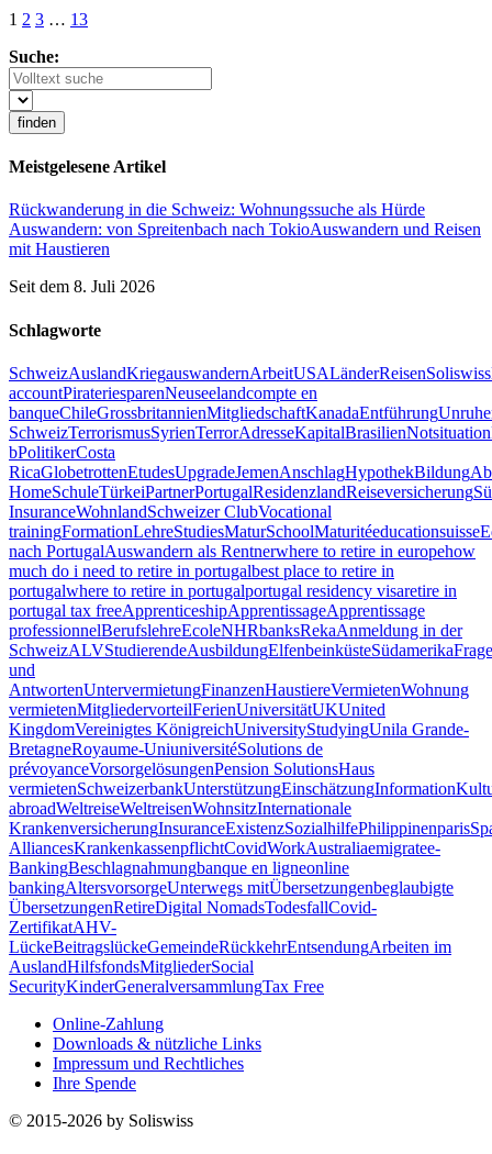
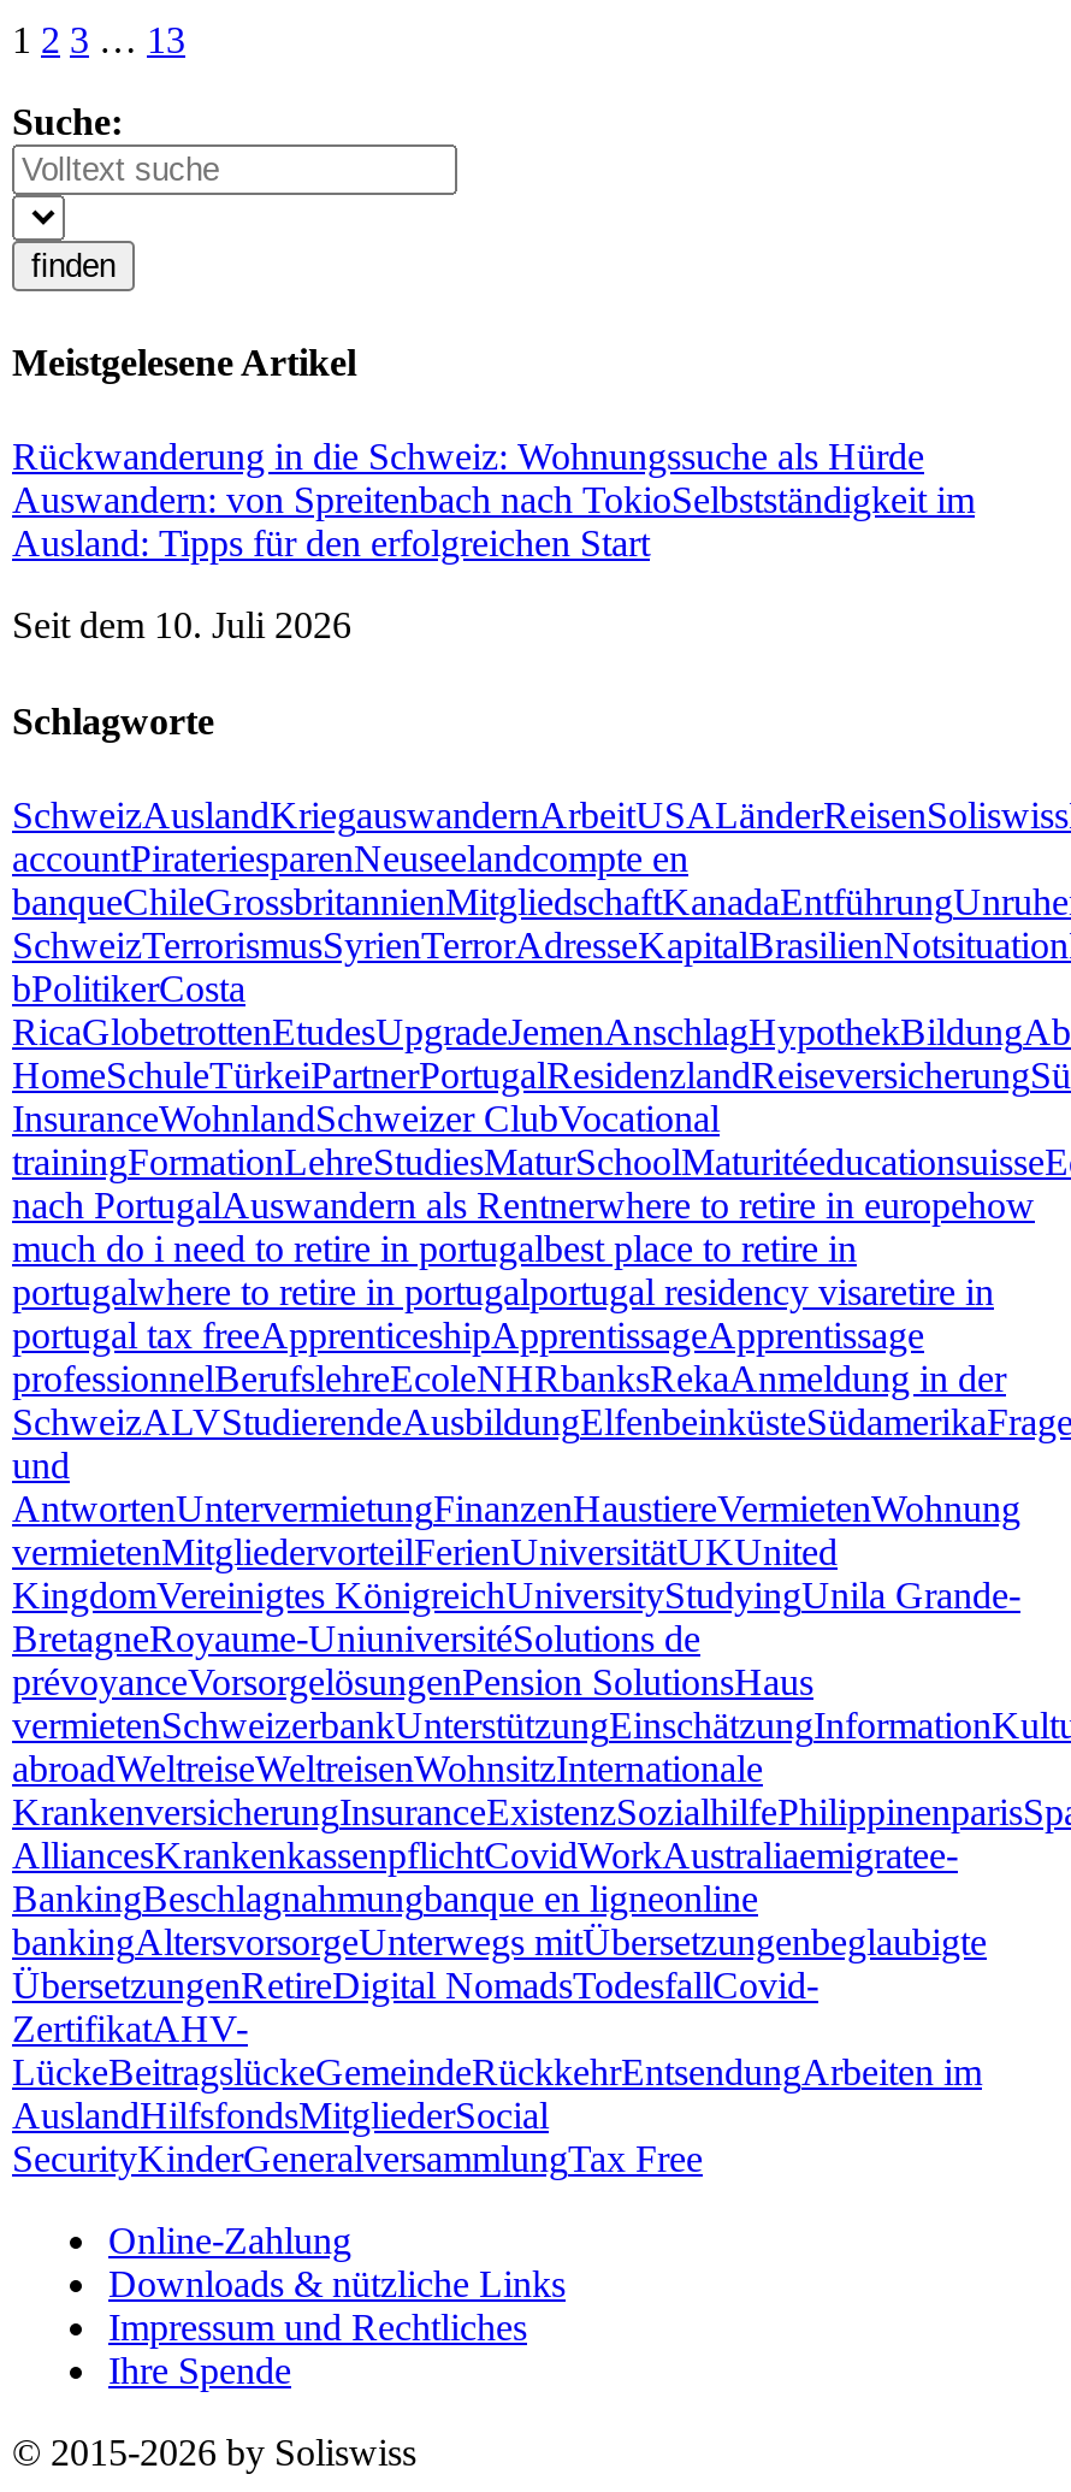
- Auswandern: von Spreitenbach nach TokioAuswandern und Reisen
- mit Haustieren
+ Auswandern: von Spreitenbach nach TokioSelbstständigkeit im
+ Ausland: Tipps für den erfolgreichen Start

- Seit dem 8. Juli 2026
+ Seit dem 10. Juli 2026
